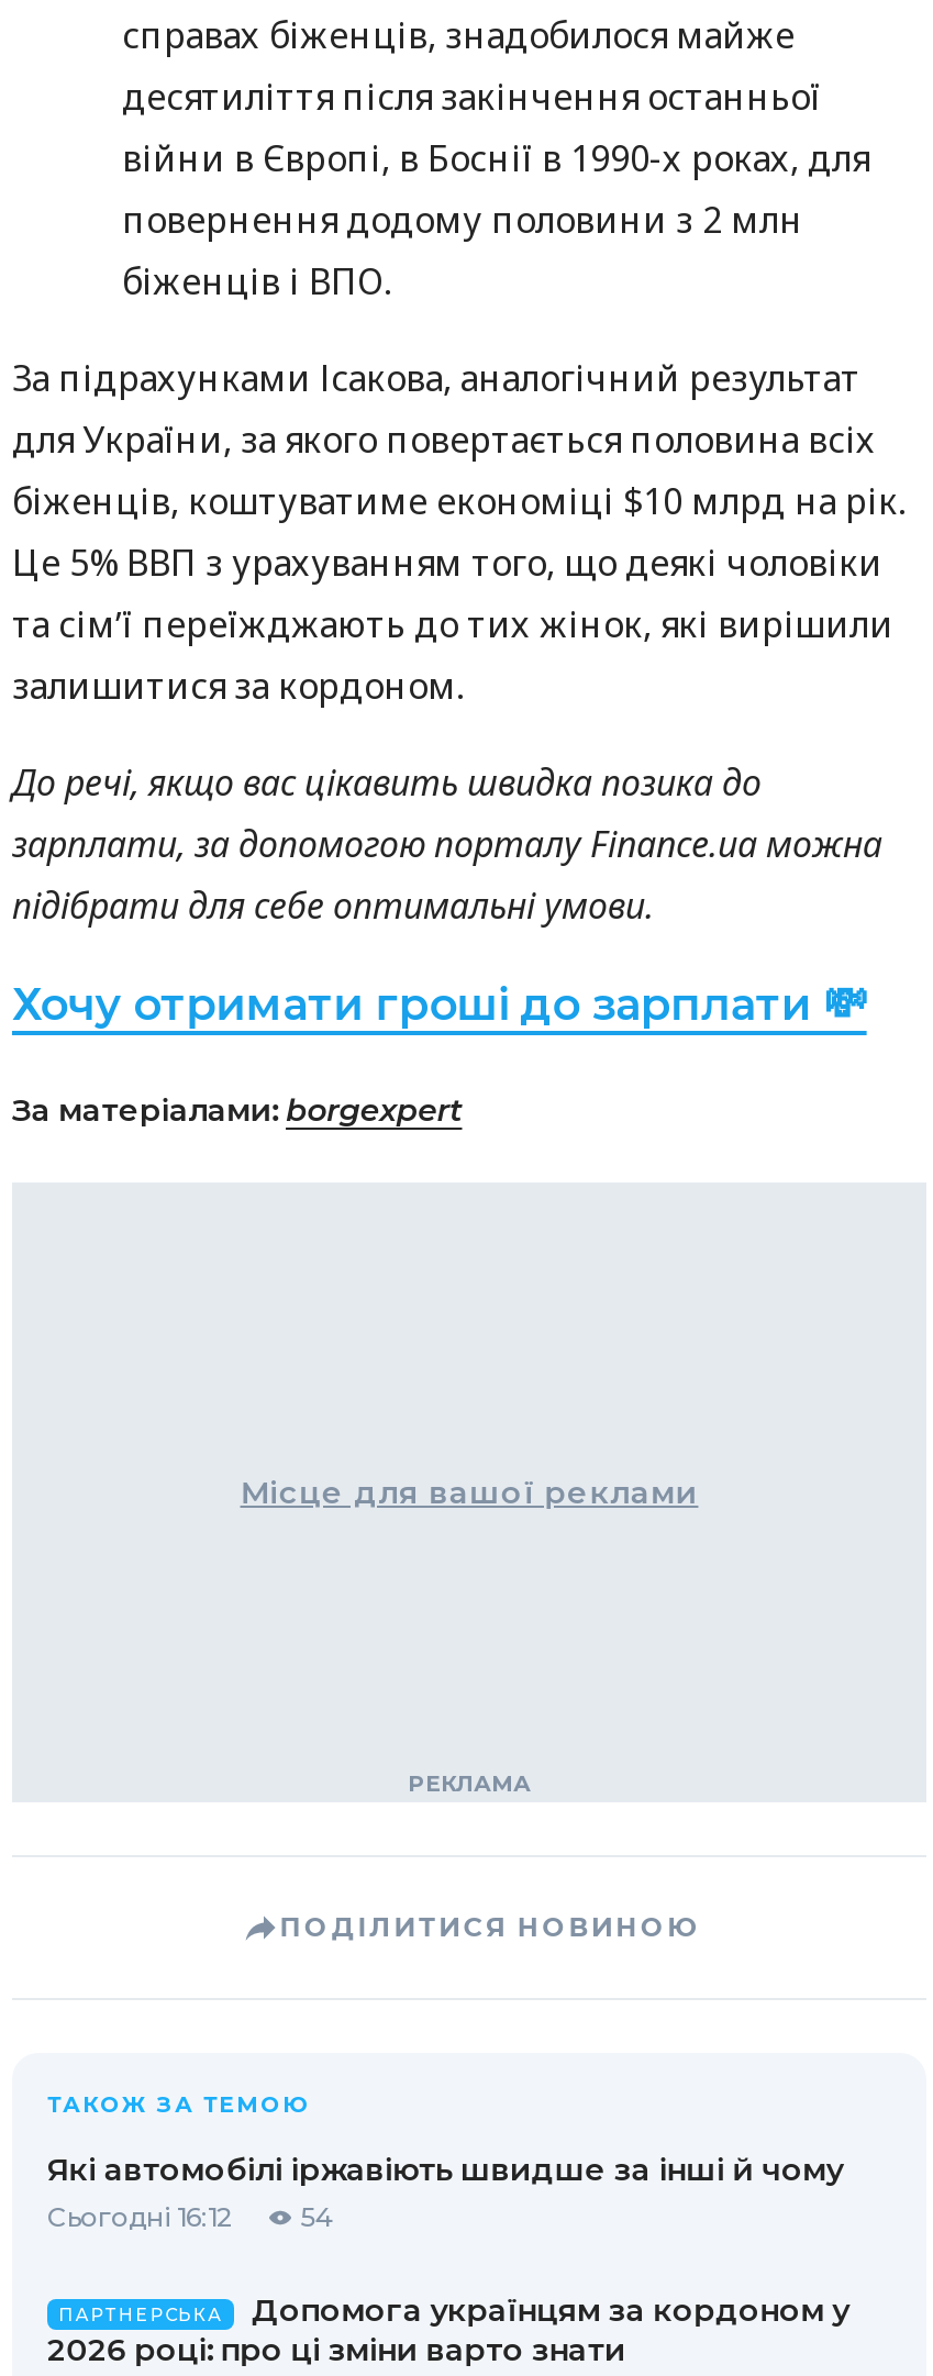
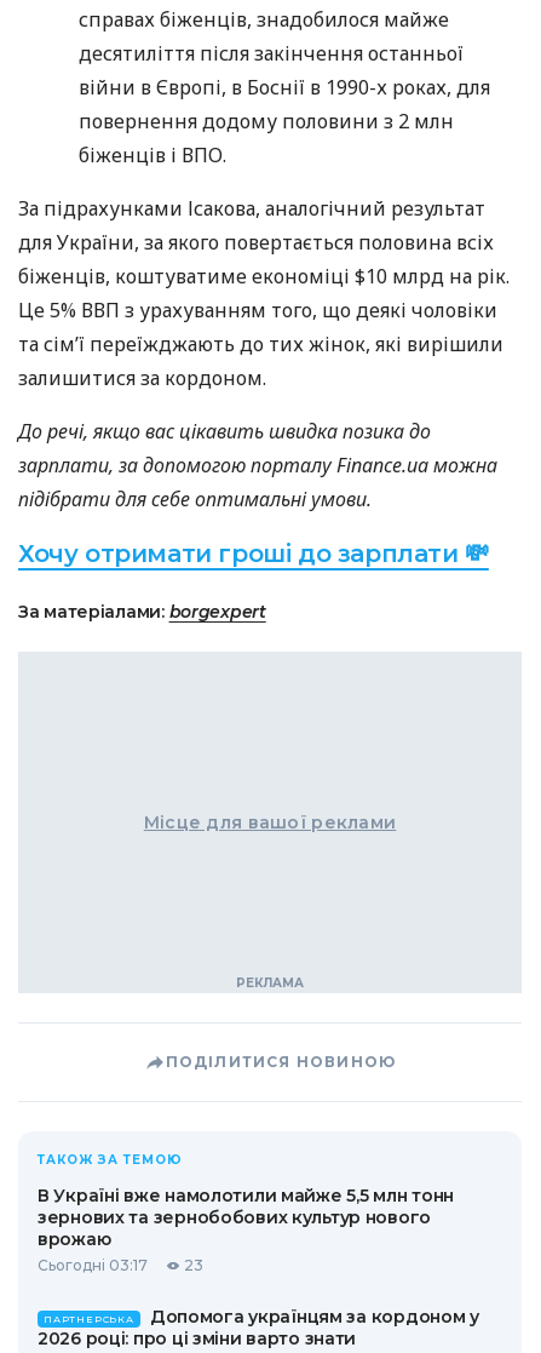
- Які автомобілі іржавіють швидше за інші й чому
- Сьогодні 16:12
- 54
+ В Україні вже намолотили майже 5,5 млн тонн
+ зернових та зернобобових культур нового
+ врожаю
+ Сьогодні 03:17
+ 23
